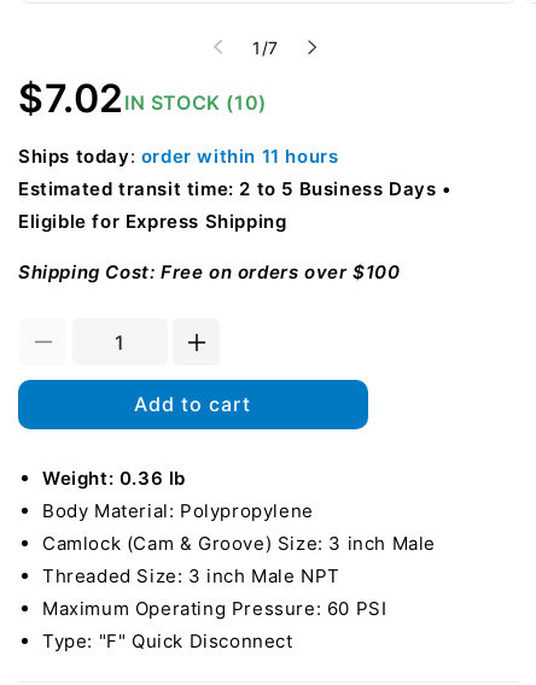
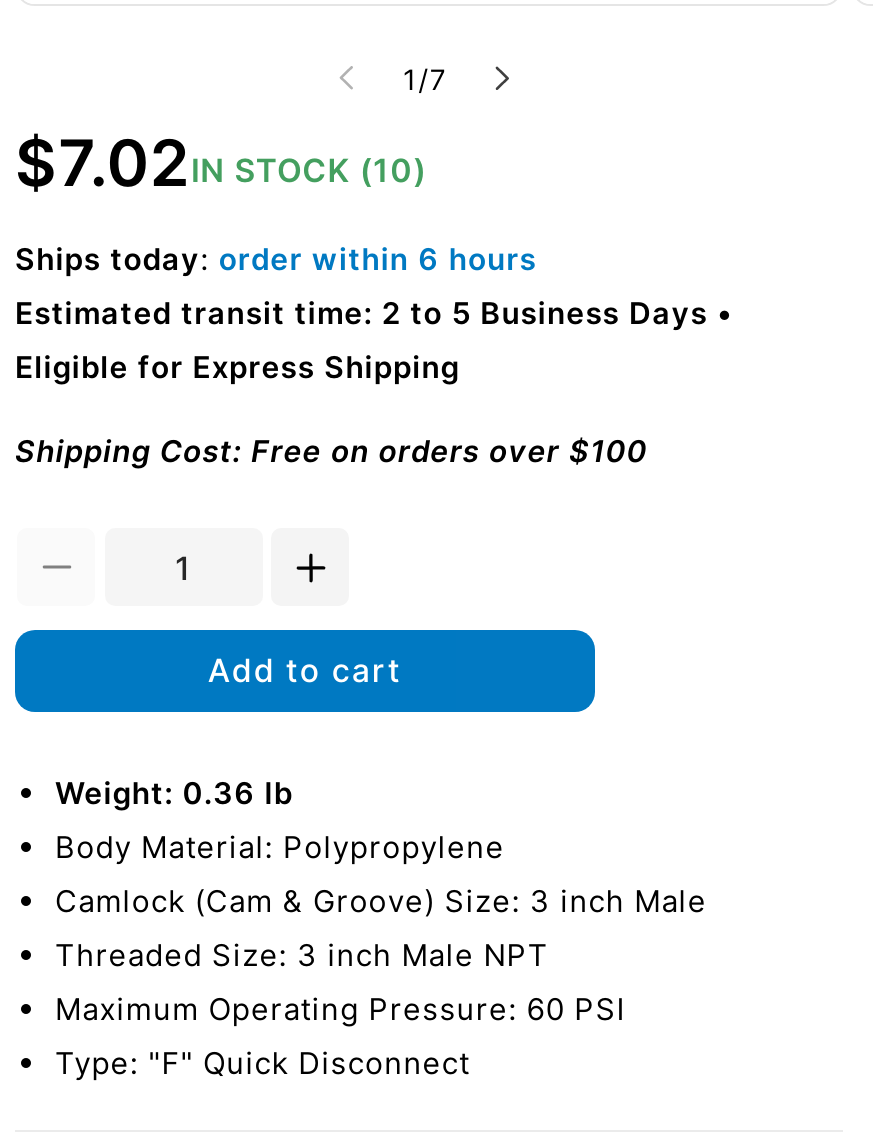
- Ships today: order within 11 hours
+ Ships today: order within 6 hours
